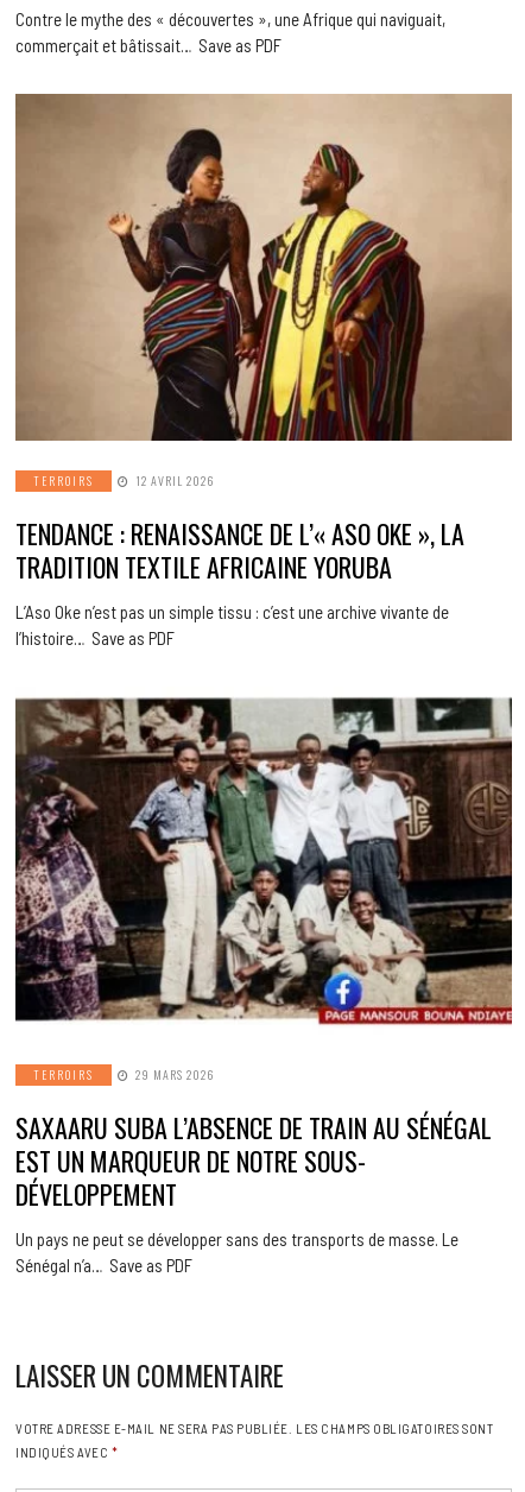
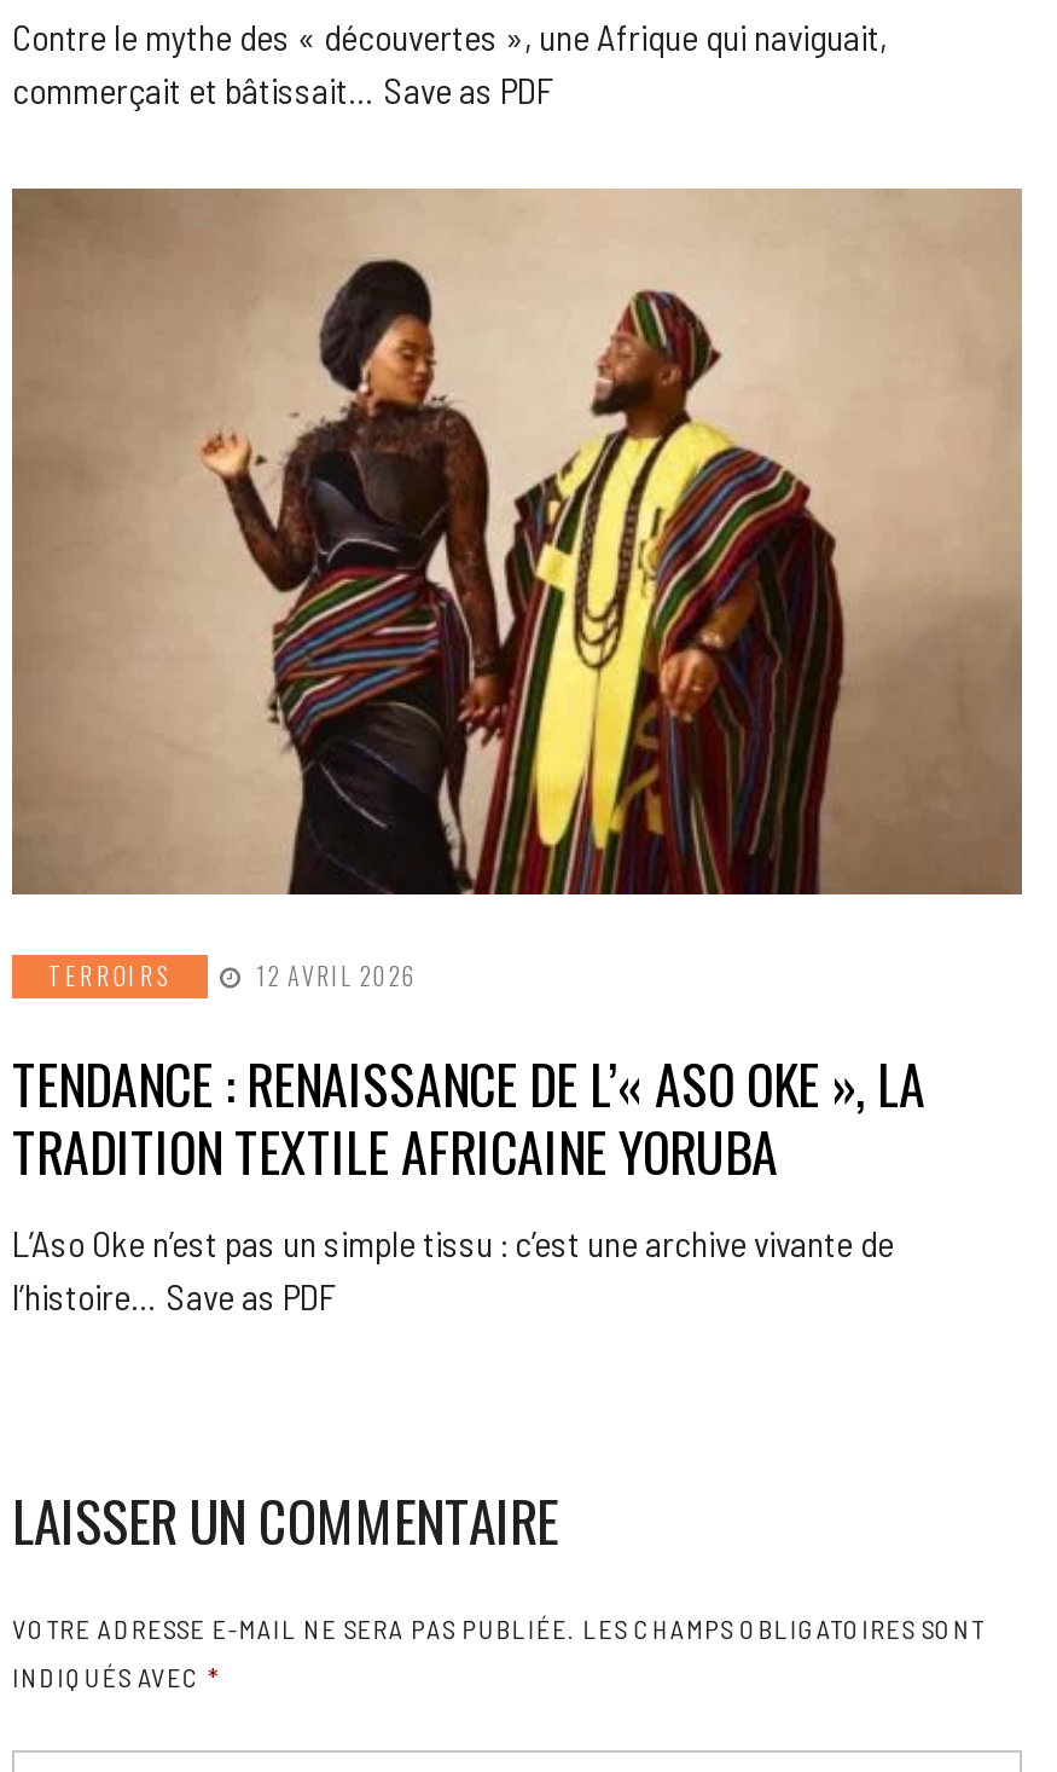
- [image]
- TERROIRS
- 29 MARS 2026
- SAXAARU SUBA L’ABSENCE DE TRAIN AU SÉNÉGAL
- EST UN MARQUEUR DE NOTRE SOUS-
- DÉVELOPPEMENT
- Un pays ne peut se développer sans des transports de masse. Le
- Sénégal n’a… Save as PDF
